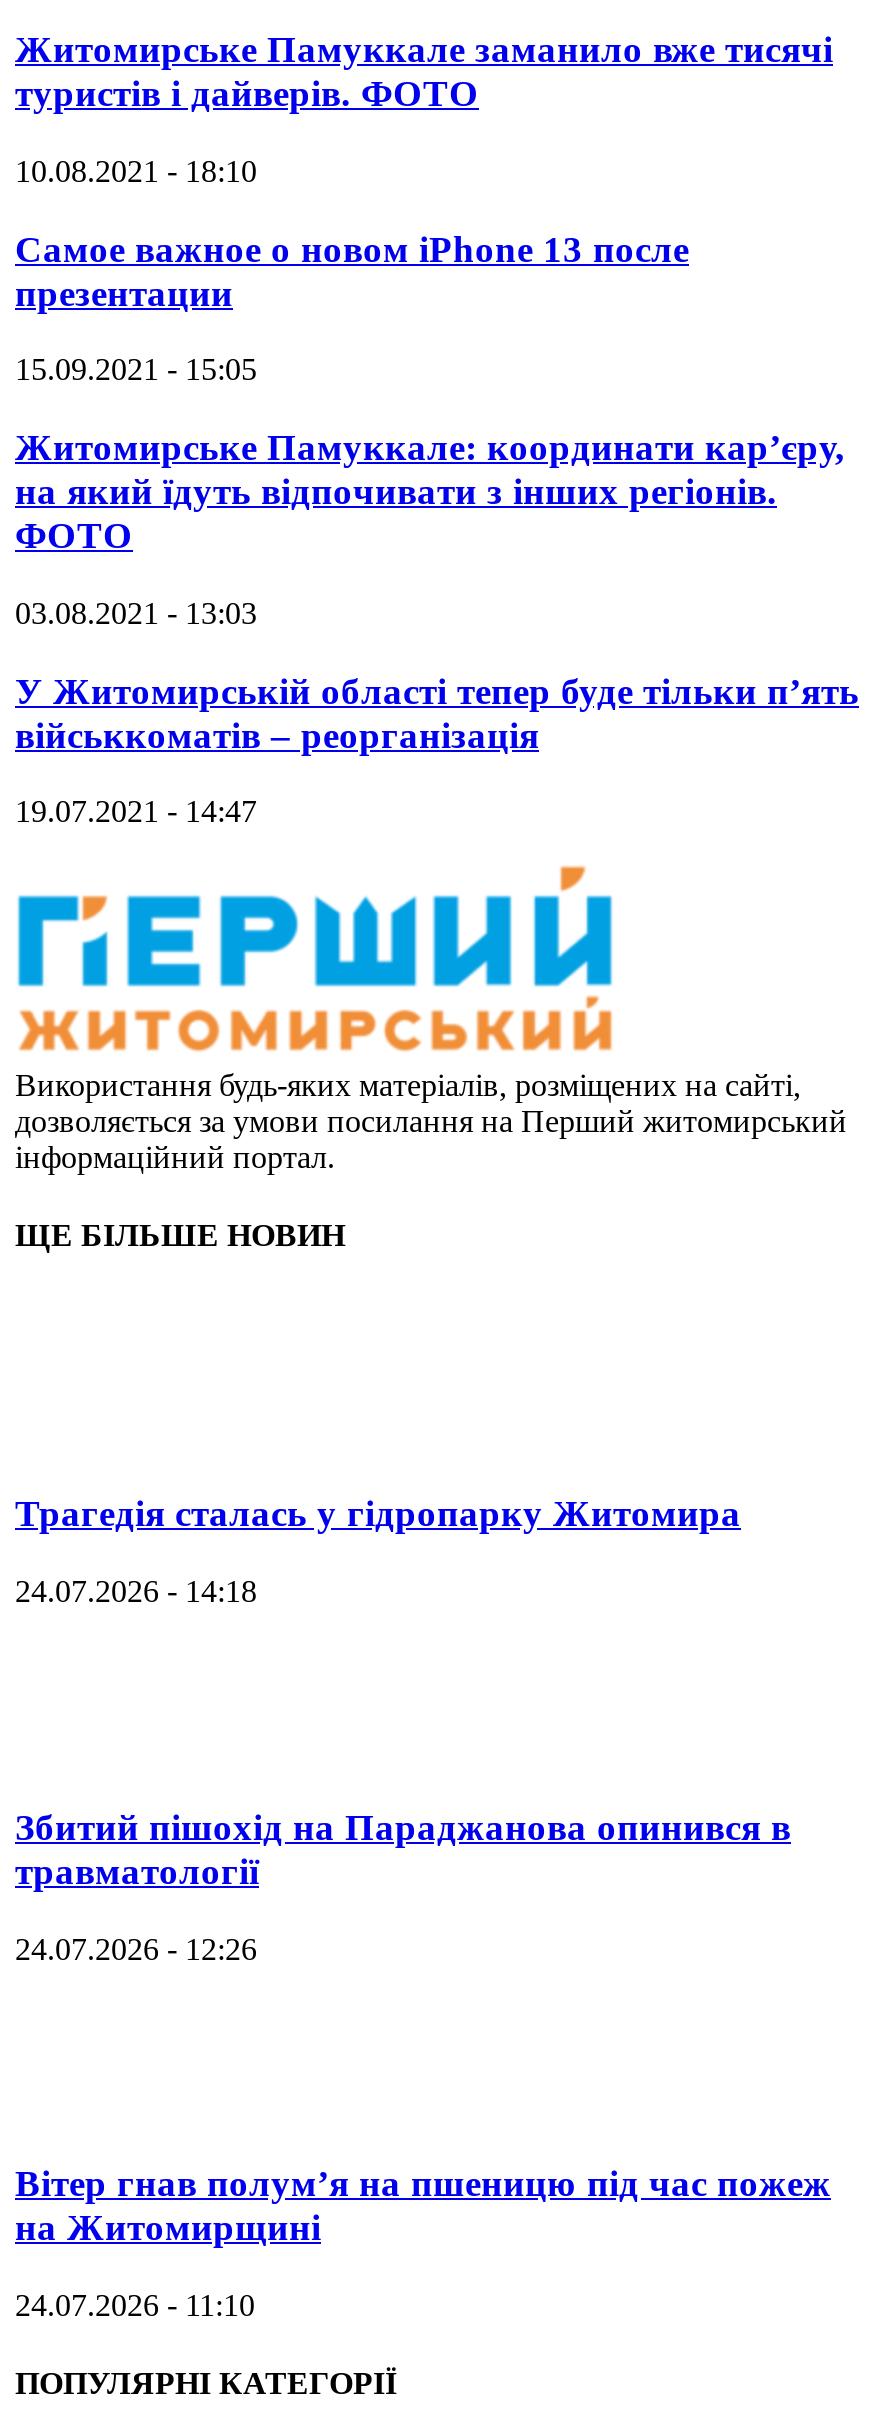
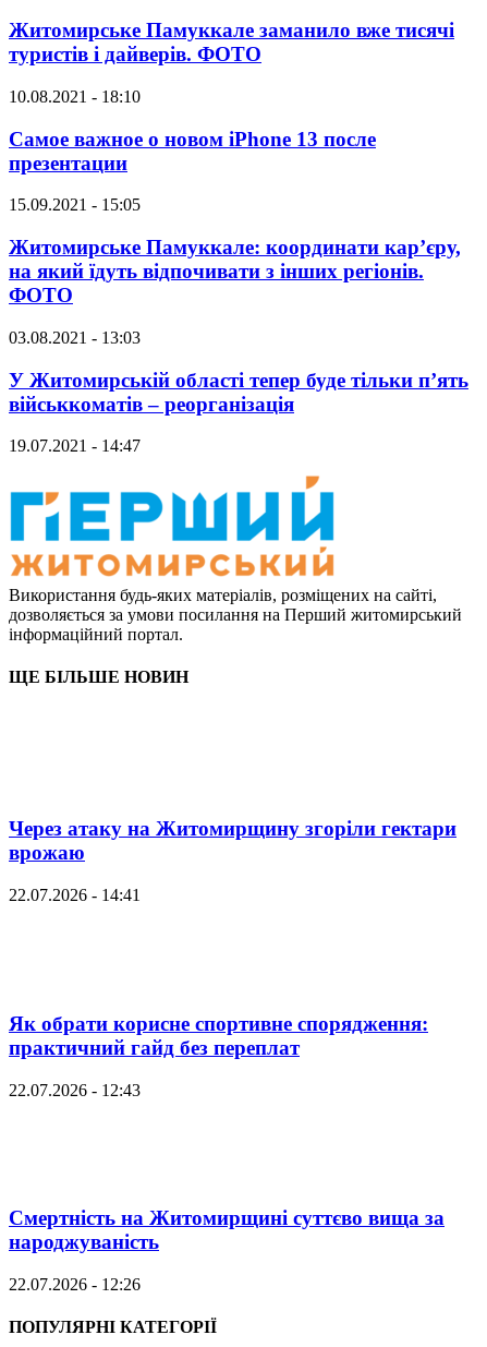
- Трагедія сталась у гідропарку Житомира
+ Через атаку на Житомирщину згоріли гектари
+ врожаю

- 24.07.2026 - 14:18
+ 22.07.2026 - 14:41

- Збитий пішохід на Параджанова опинився в
- травматології
+ Як обрати корисне спортивне спорядження:
+ практичний гайд без переплат

- 24.07.2026 - 12:26
+ 22.07.2026 - 12:43

- Вітер гнав полум’я на пшеницю під час пожеж
- на Житомирщині
+ Смертність на Житомирщині суттєво вища за
+ народжуваність

- 24.07.2026 - 11:10
+ 22.07.2026 - 12:26
